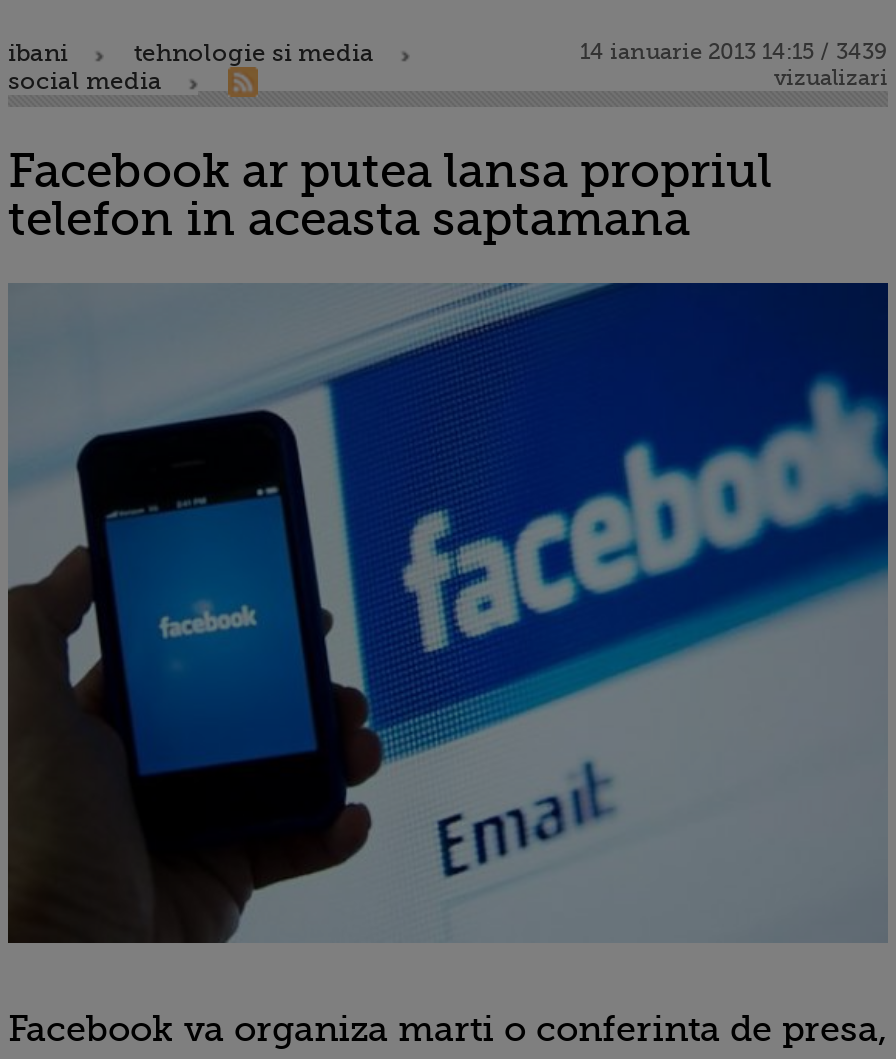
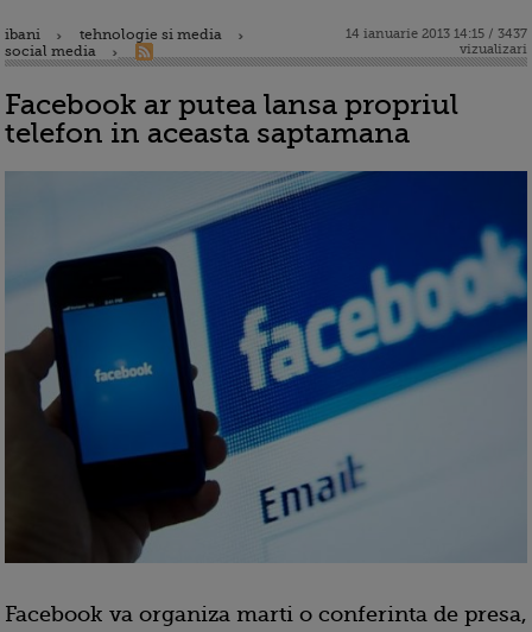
- 14 ianuarie 2013 14:15 / 3439
+ 14 ianuarie 2013 14:15 / 3437
